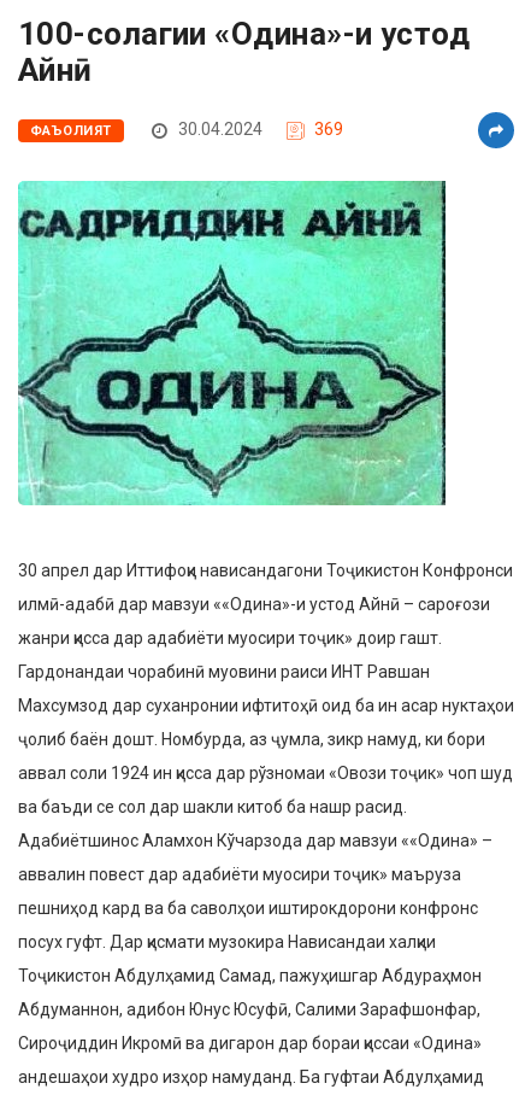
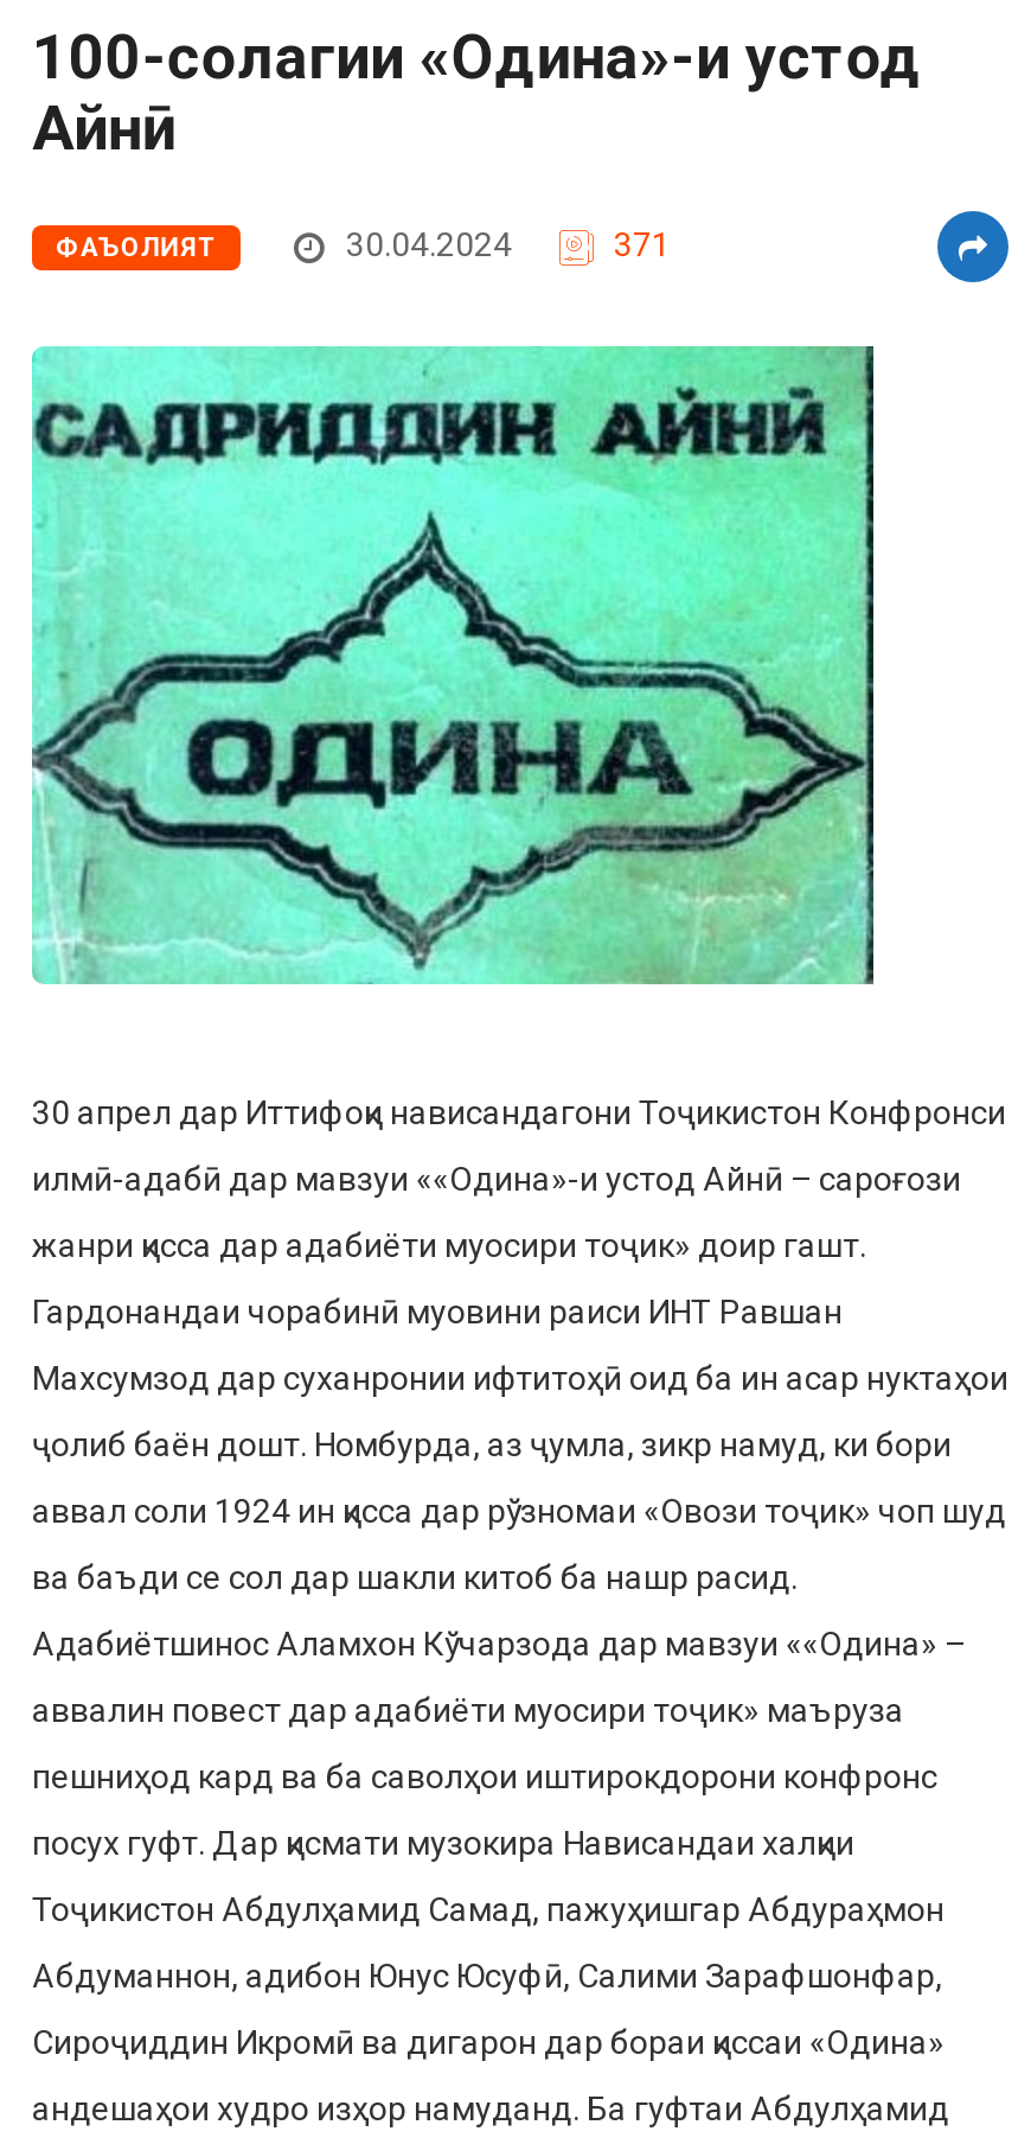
- 369
+ 371
